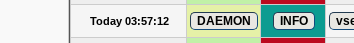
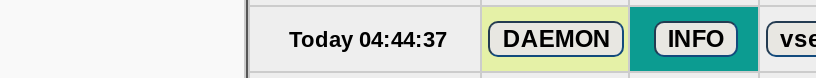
- Today 03:57:12
+ Today 04:44:37
